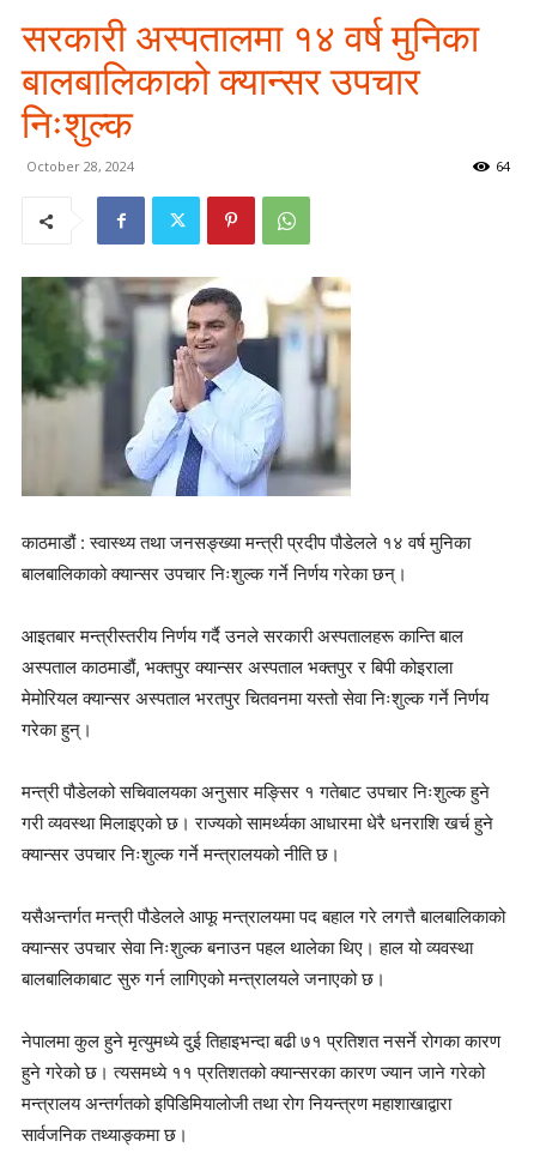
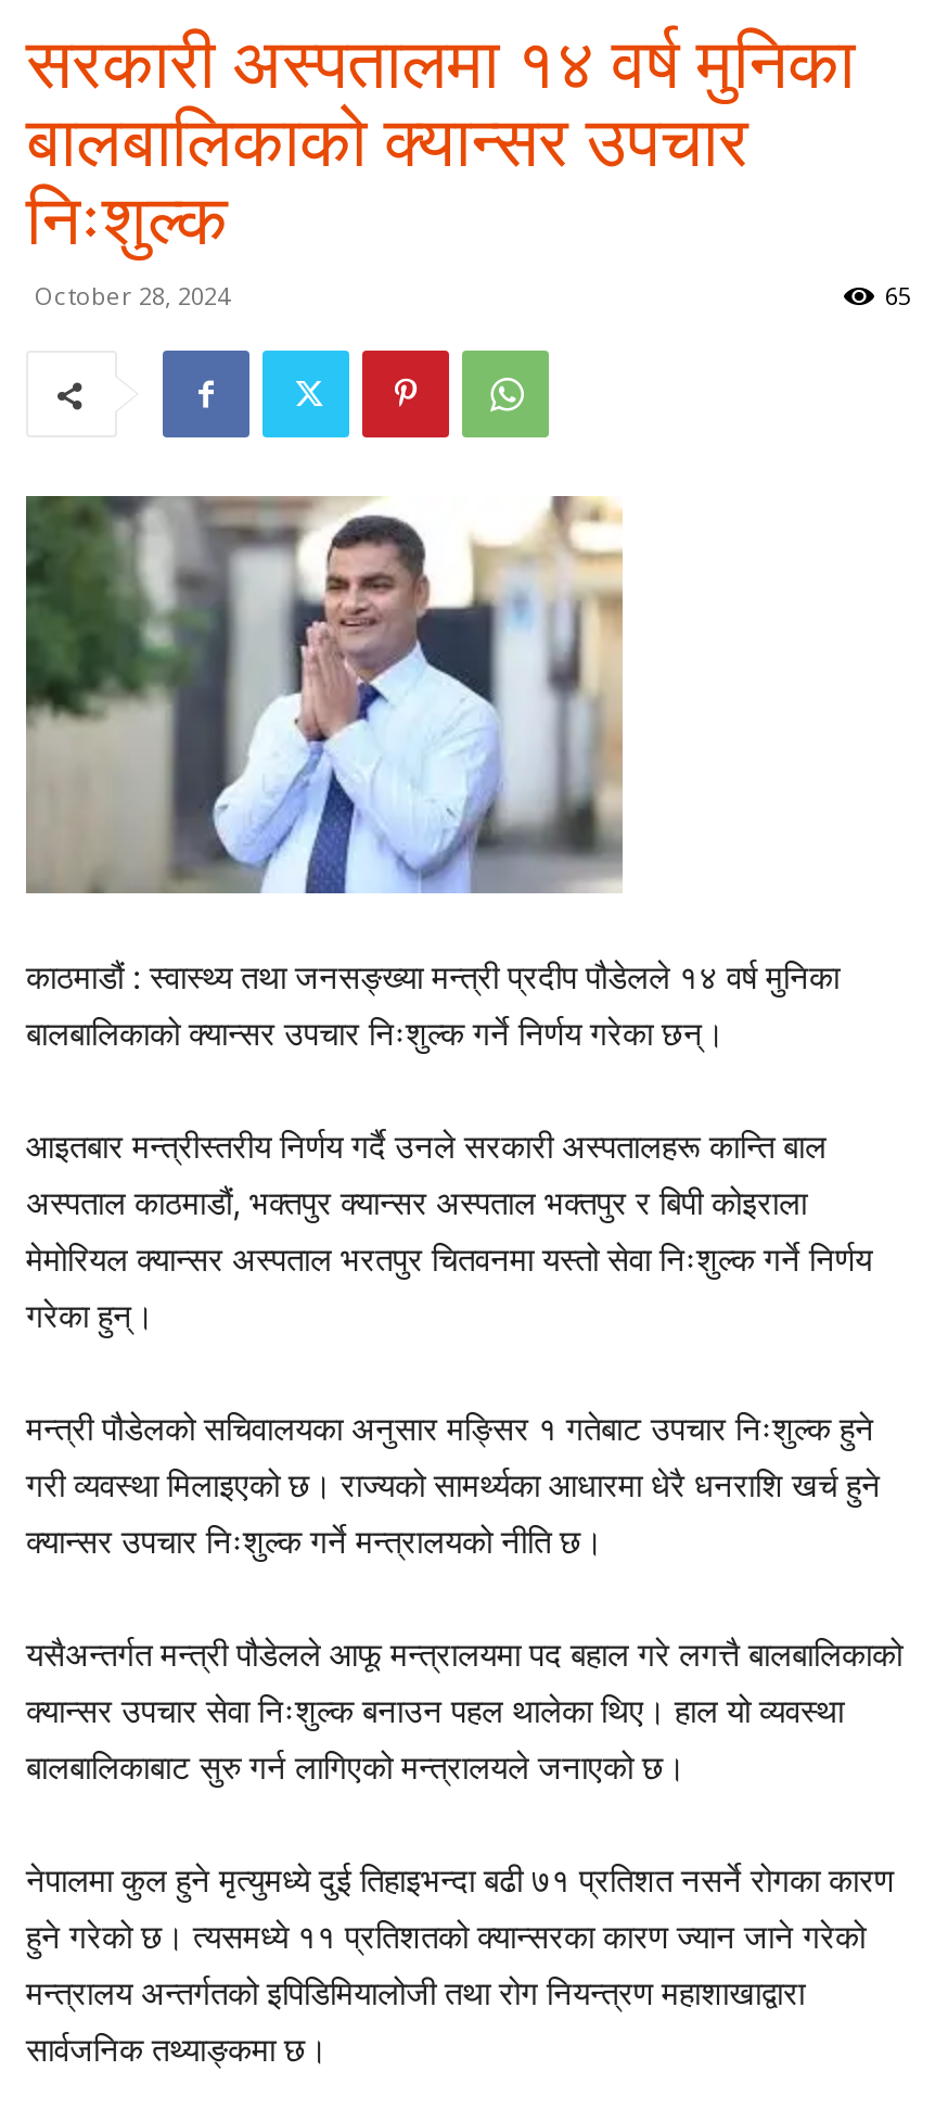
- 64
+ 65
